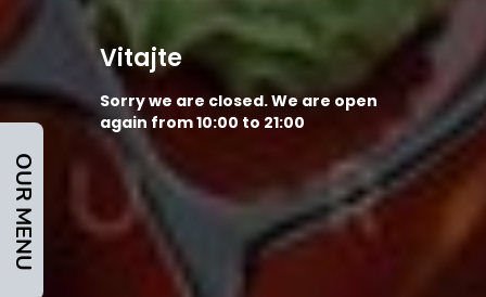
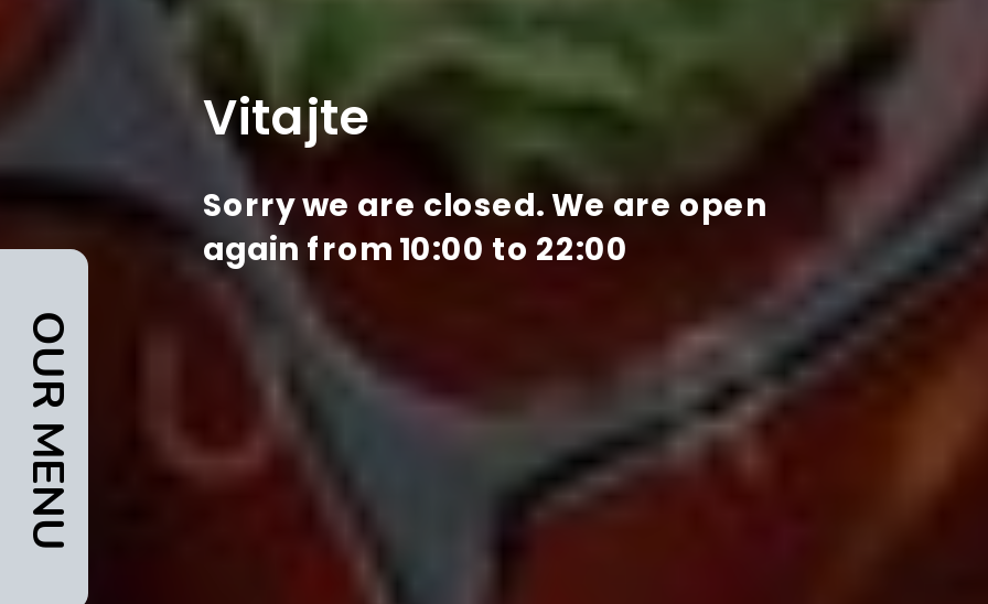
- again from 10:00 to 21:00
+ again from 10:00 to 22:00
